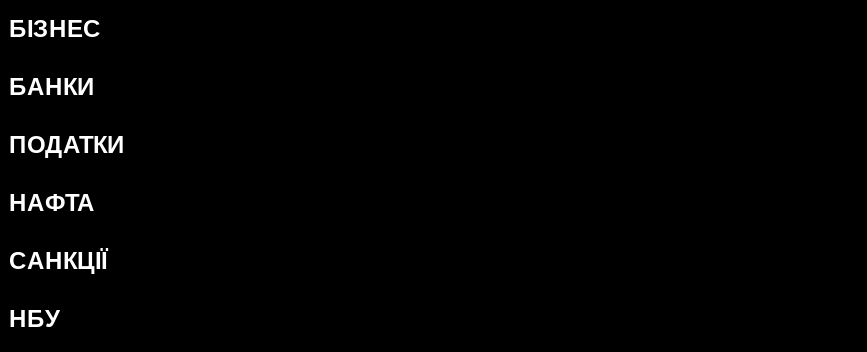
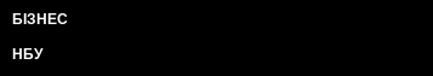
- БАНКИ
- ПОДАТКИ
- НАФТА
- САНКЦІЇ
